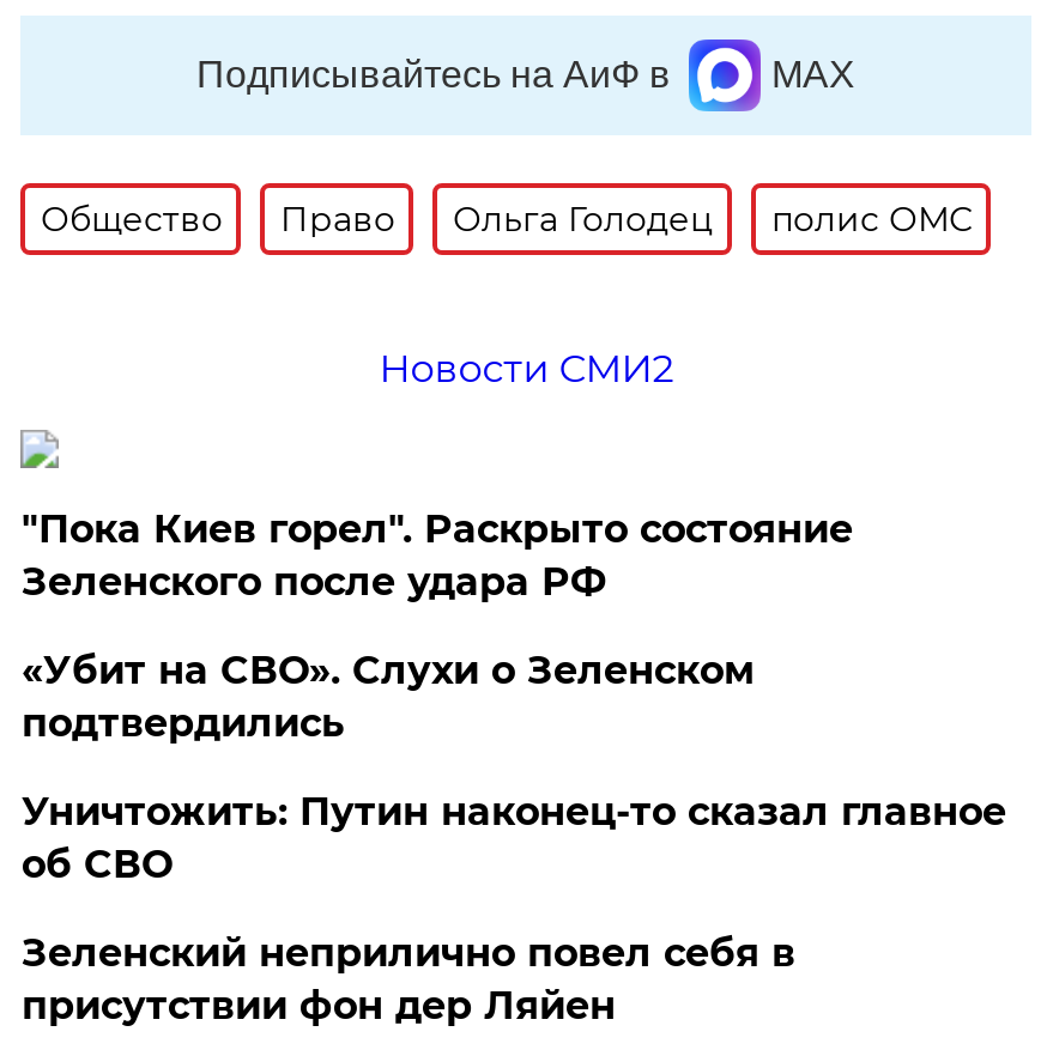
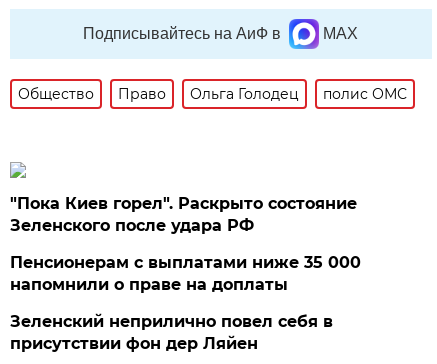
- Новости СМИ2

- «Убит на СВО». Слухи о Зеленском
- подтвердились
- Уничтожить: Путин наконец-то сказал главное
- об СВО
+ Пенсионерам с выплатами ниже 35 000
+ напомнили о праве на доплаты
